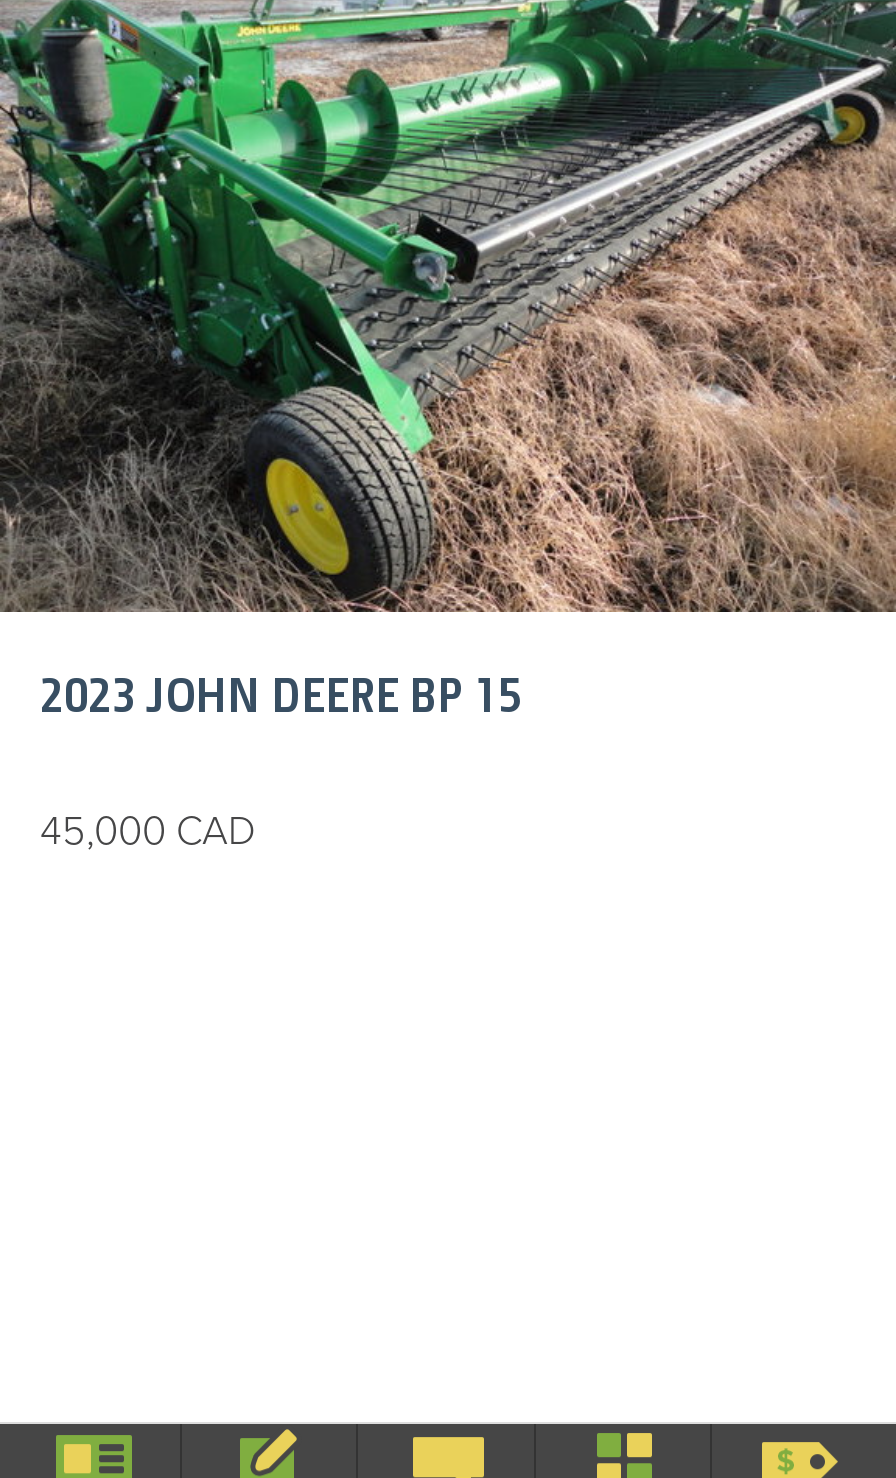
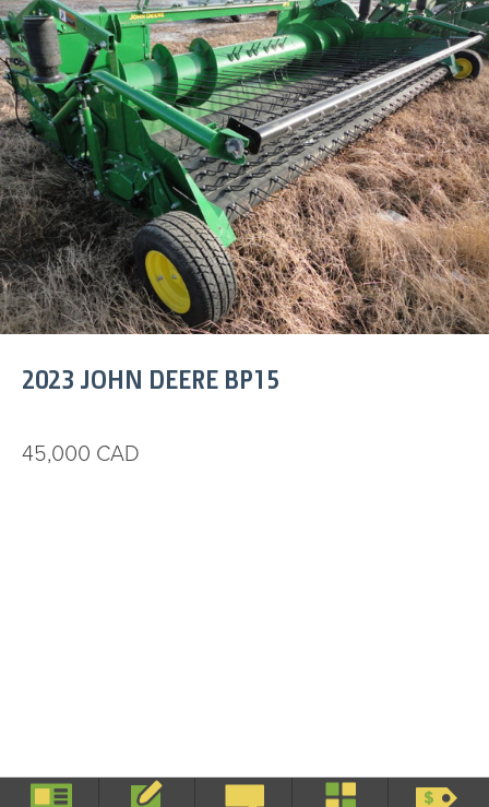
- 2023 JOHN DEERE BP 15
+ 2023 JOHN DEERE BP15
